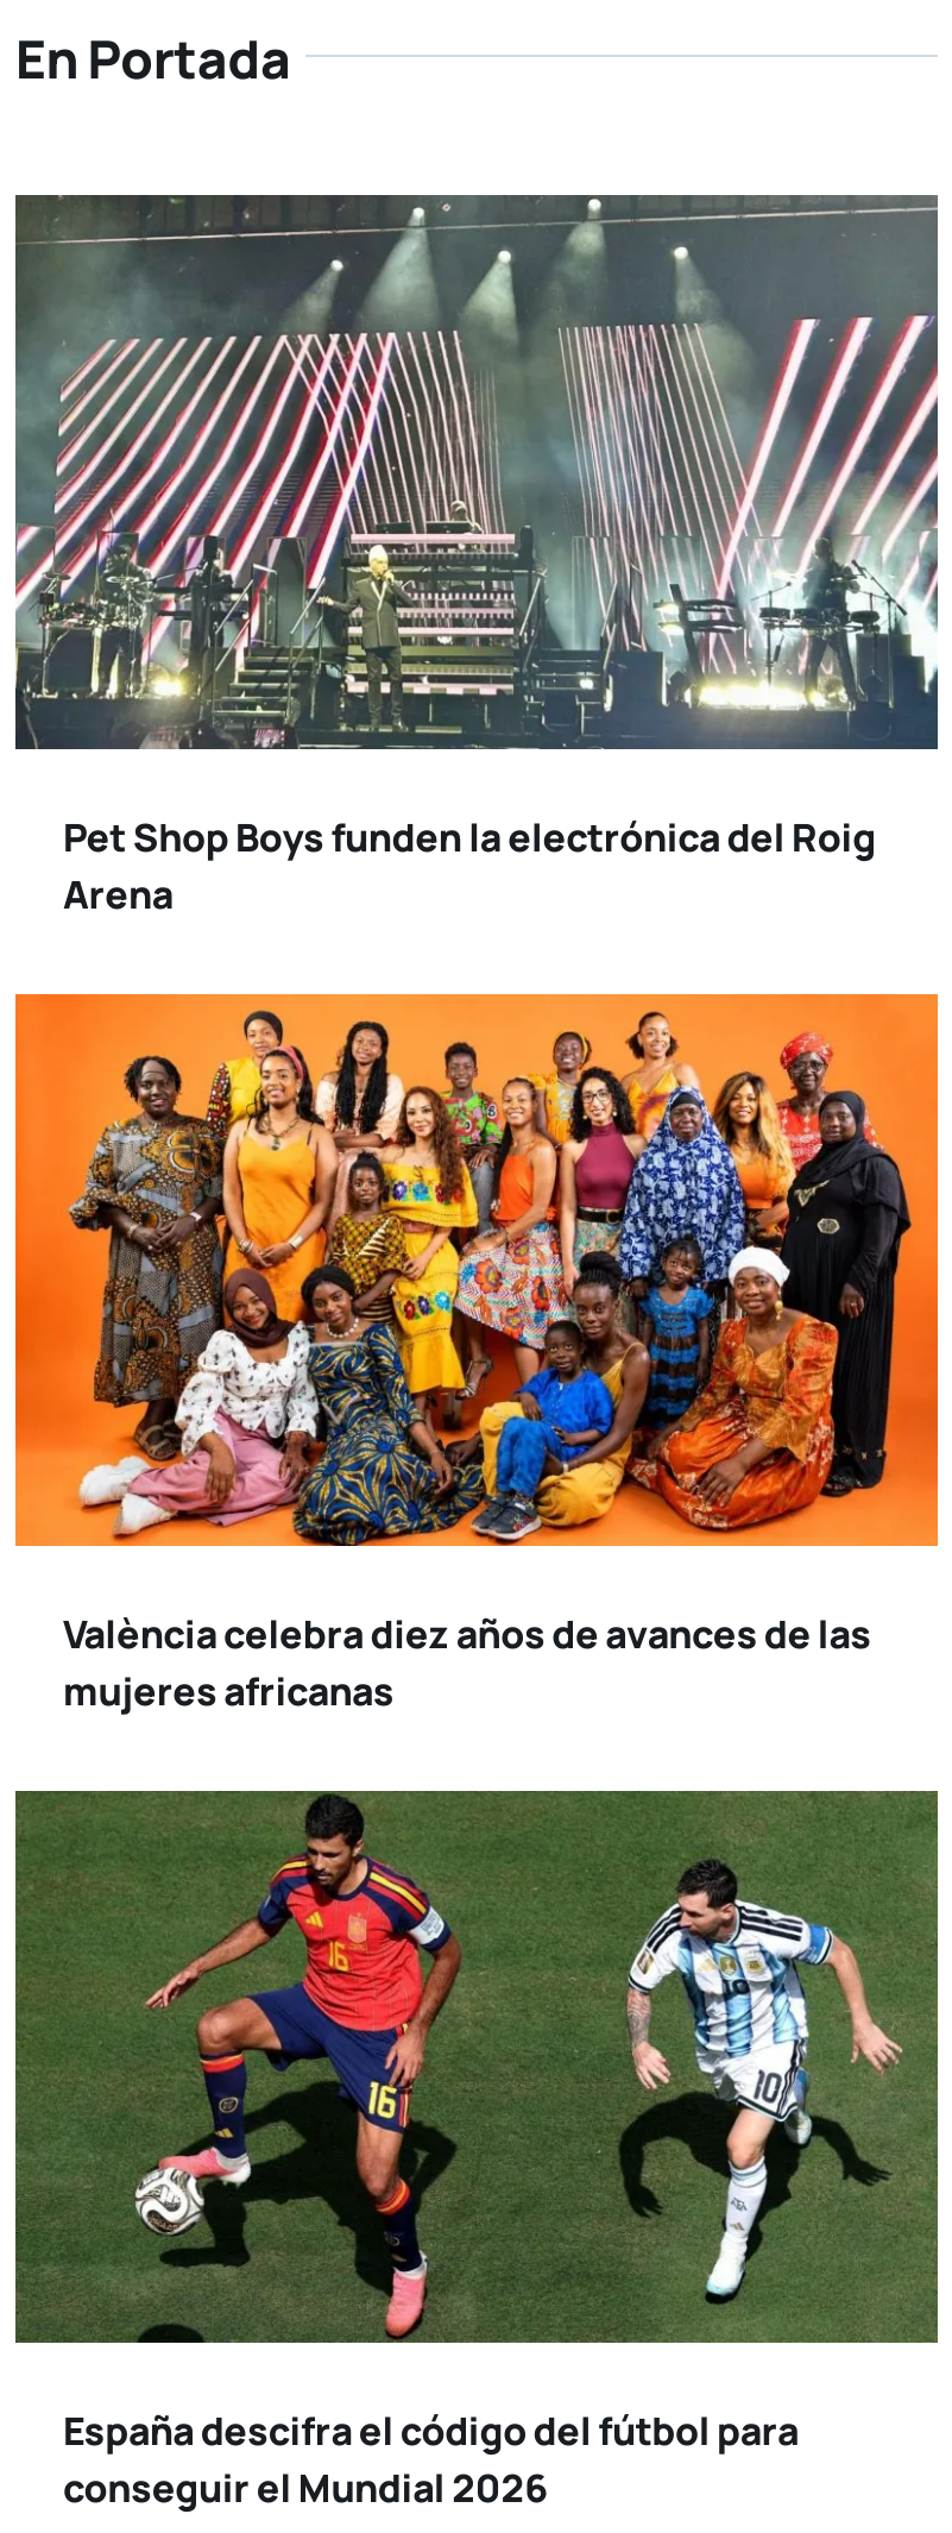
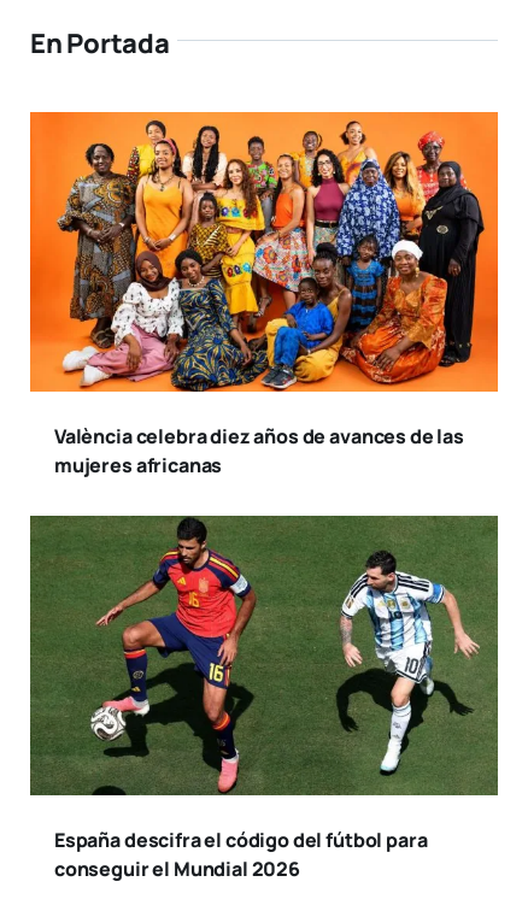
- [image]
- Pet Shop Boys funden la electrónica del Roig
- Arena
